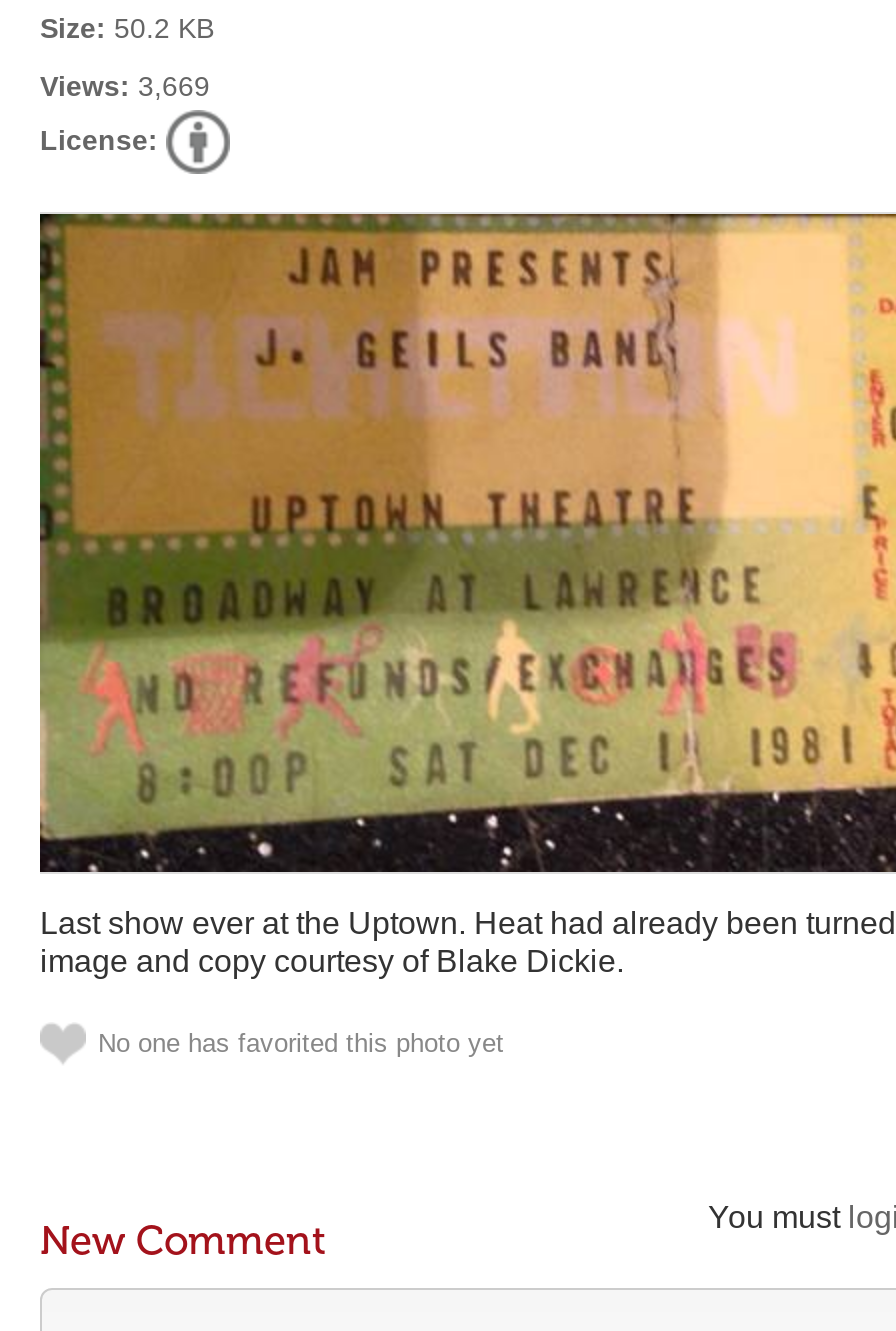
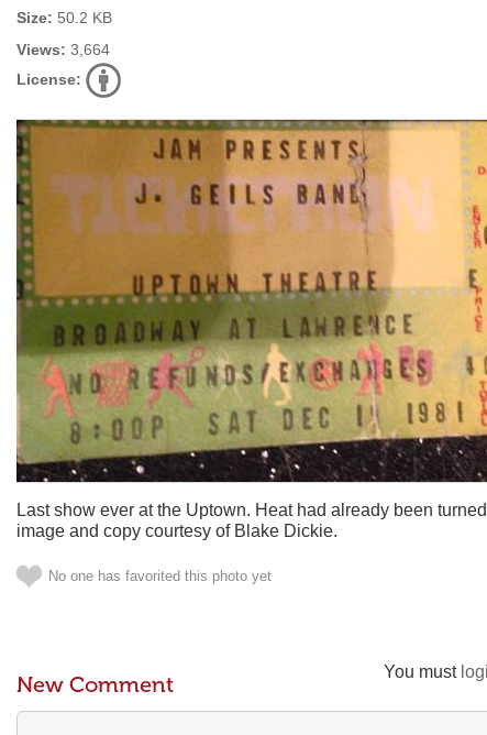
- Views: 3,669
+ Views: 3,664
